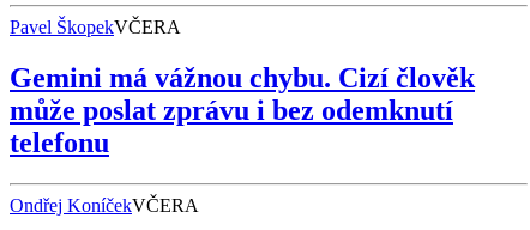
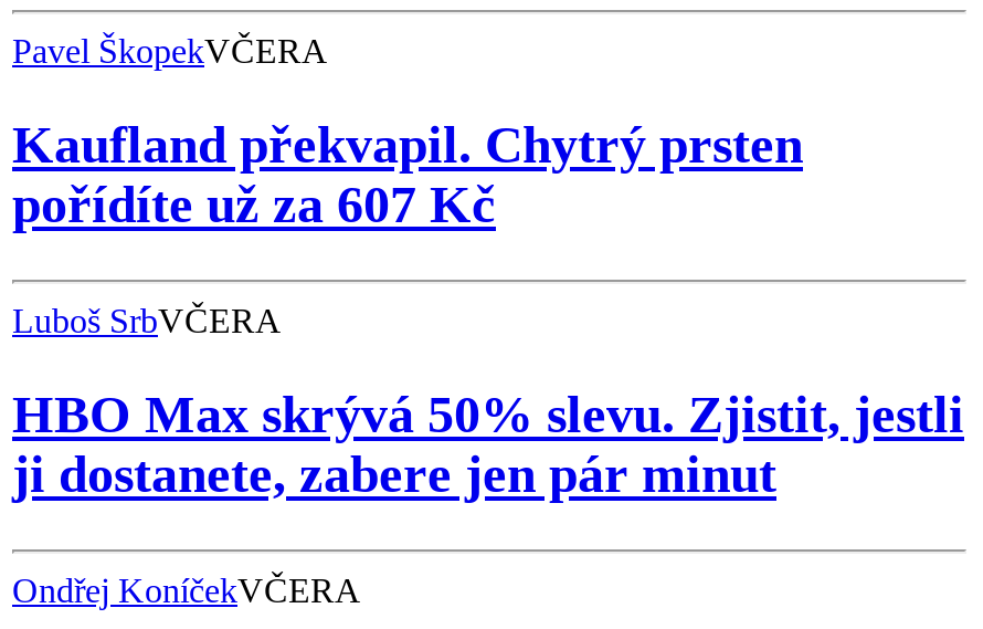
- Gemini má vážnou chybu. Cizí člověk
- může poslat zprávu i bez odemknutí
- telefonu
+ Kaufland překvapil. Chytrý prsten
+ pořídíte už za 607 Kč
+ Luboš SrbVČERA
+ HBO Max skrývá 50% slevu. Zjistit, jestli
+ ji dostanete, zabere jen pár minut
